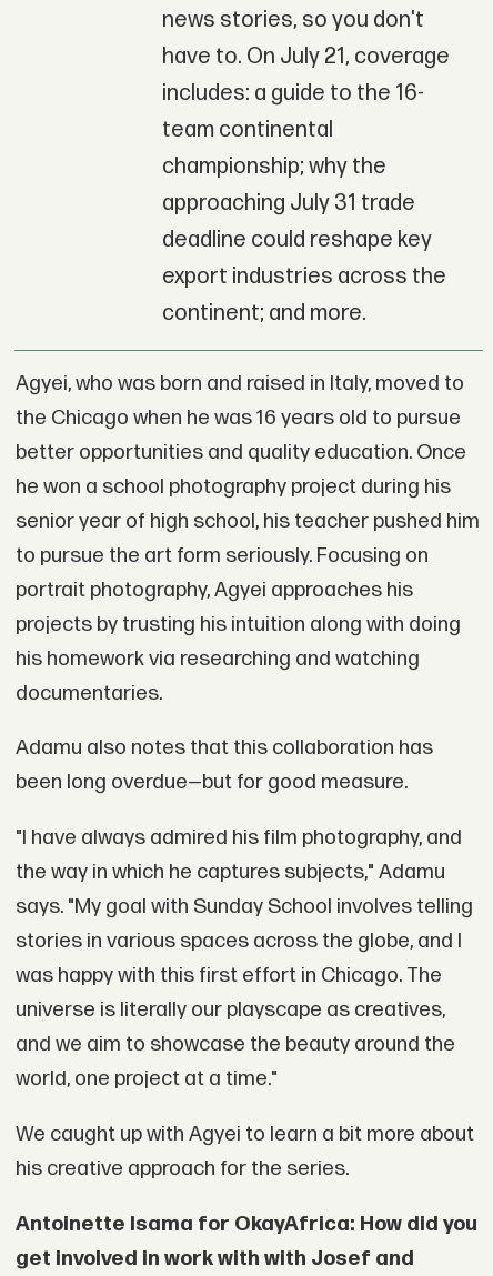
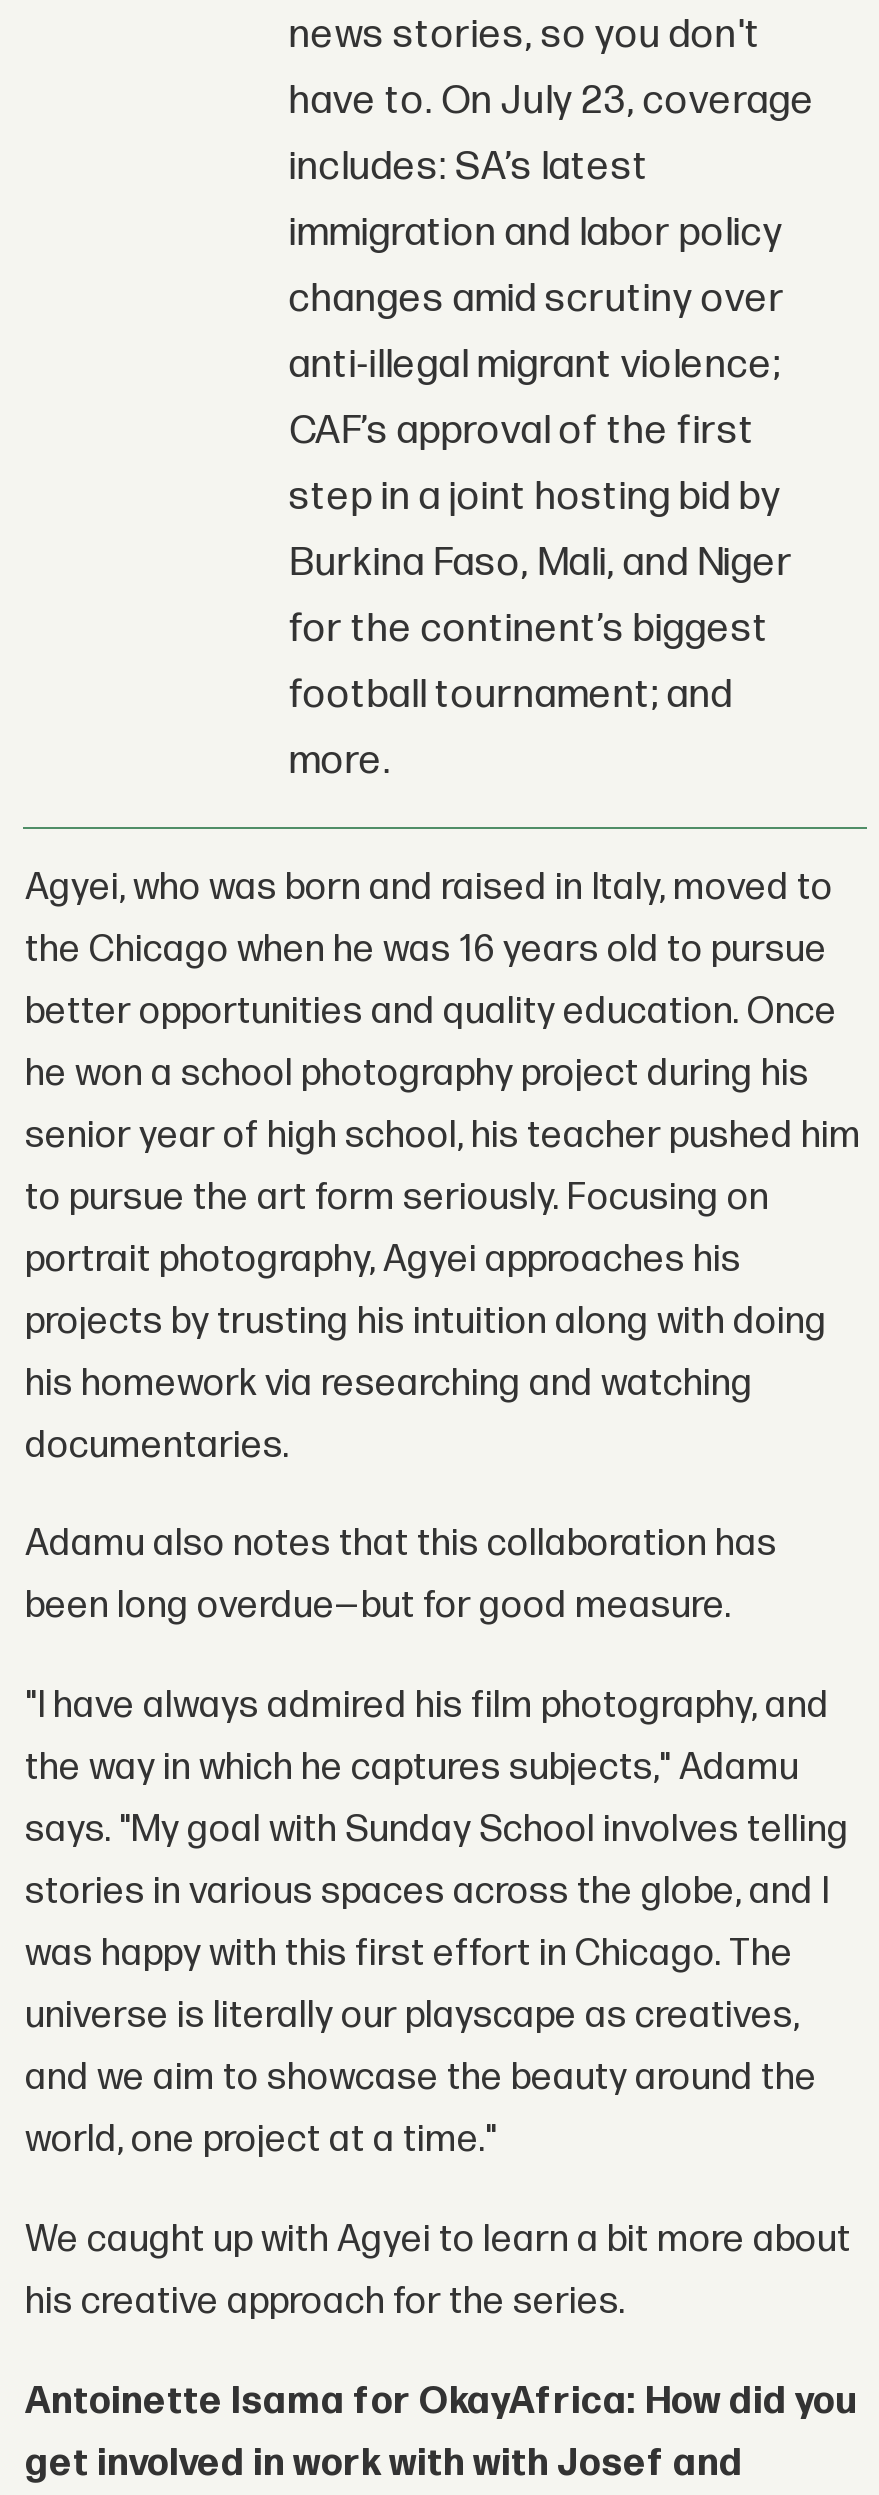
- have to. On July 21, coverage
- includes: a guide to the 16-
- team continental
- championship; why the
- approaching July 31 trade
- deadline could reshape key
- export industries across the
- continent; and more.
+ have to. On July 23, coverage
+ includes: SA’s latest
+ immigration and labor policy
+ changes amid scrutiny over
+ anti-illegal migrant violence;
+ CAF’s approval of the first
+ step in a joint hosting bid by
+ Burkina Faso, Mali, and Niger
+ for the continent’s biggest
+ football tournament; and
+ more.
